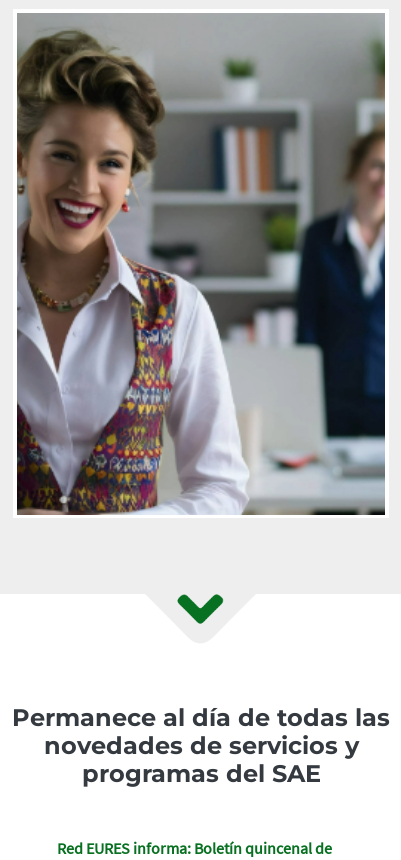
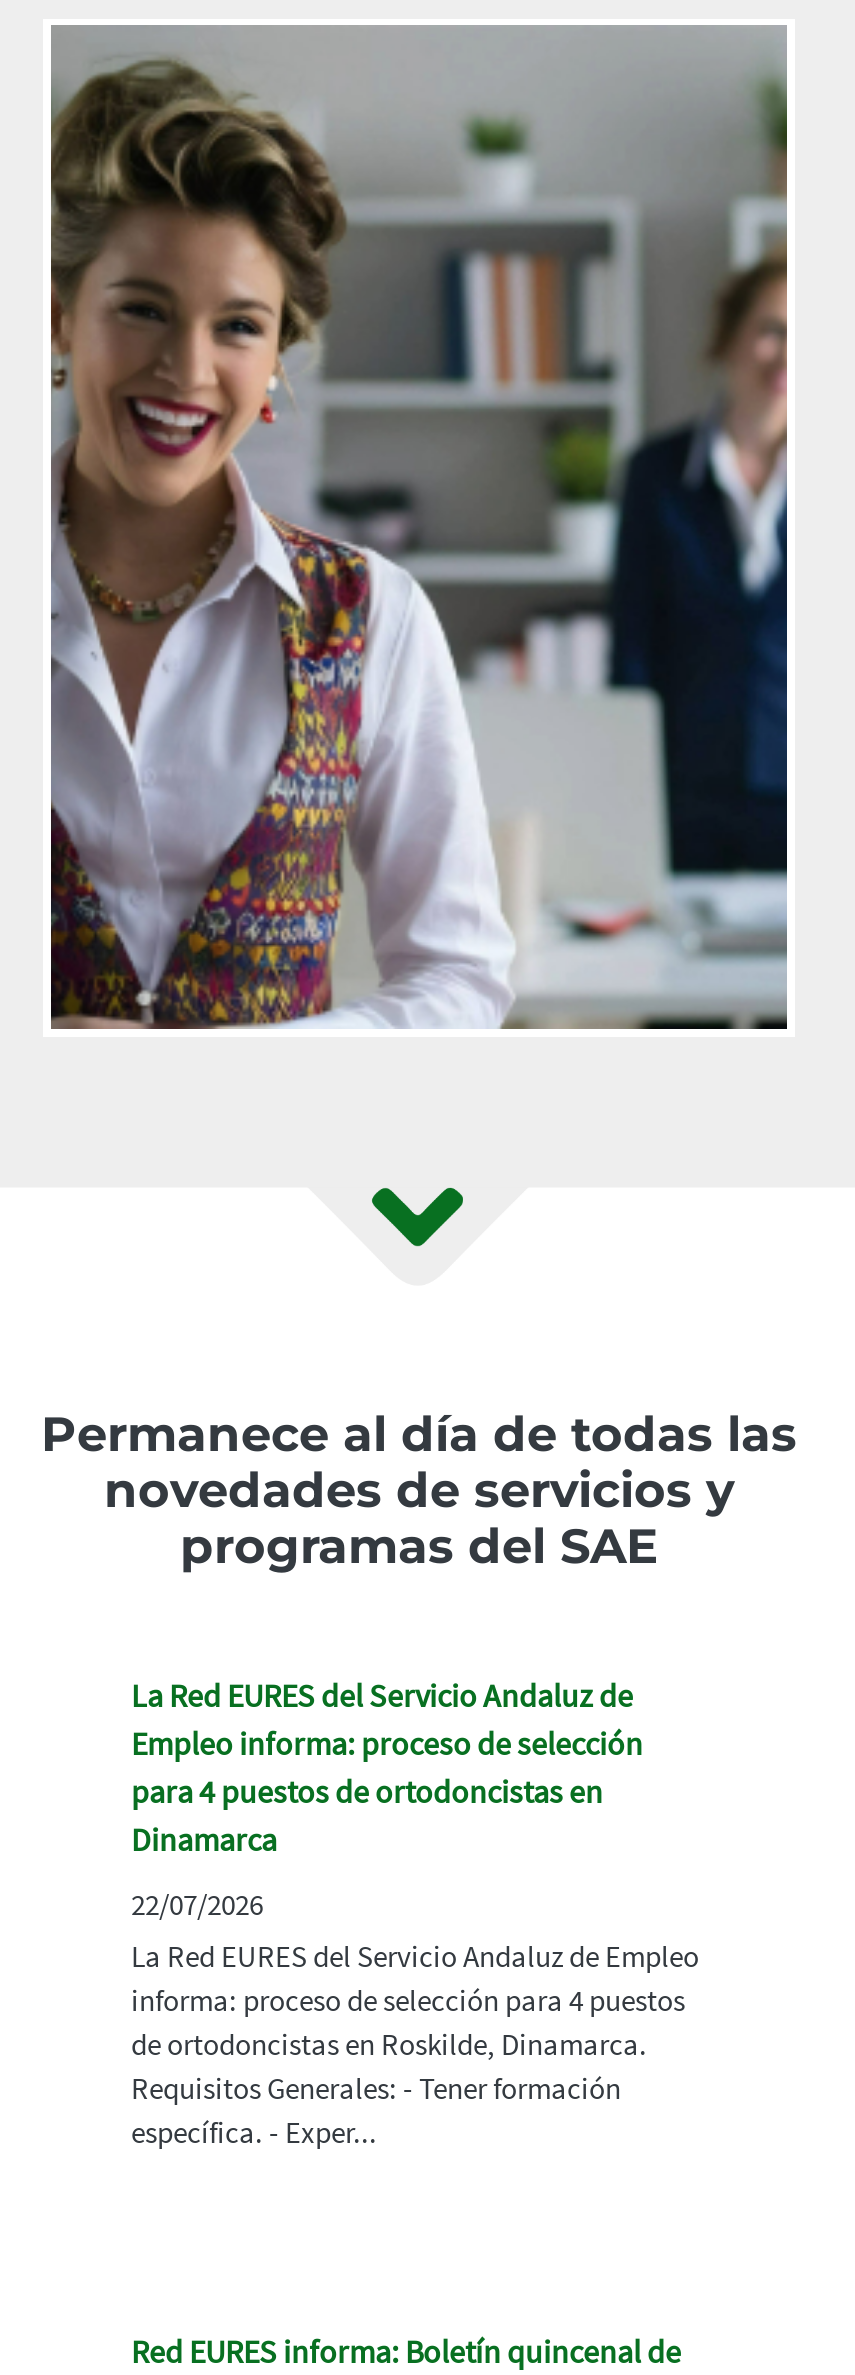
+ La Red EURES del Servicio Andaluz de
+ Empleo informa: proceso de selección
+ para 4 puestos de ortodoncistas en
+ Dinamarca
+ 22/07/2026
+ La Red EURES del Servicio Andaluz de Empleo
+ informa: proceso de selección para 4 puestos
+ de ortodoncistas en Roskilde, Dinamarca.
+ Requisitos Generales: - Tener formación
+ específica. - Exper...
